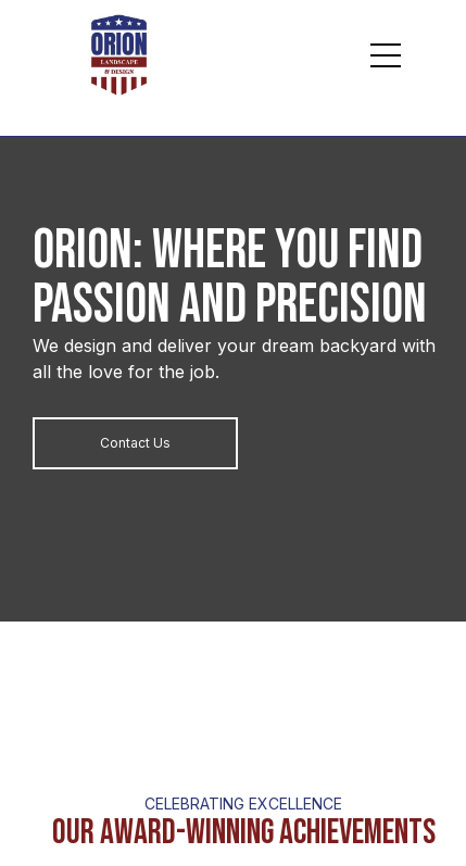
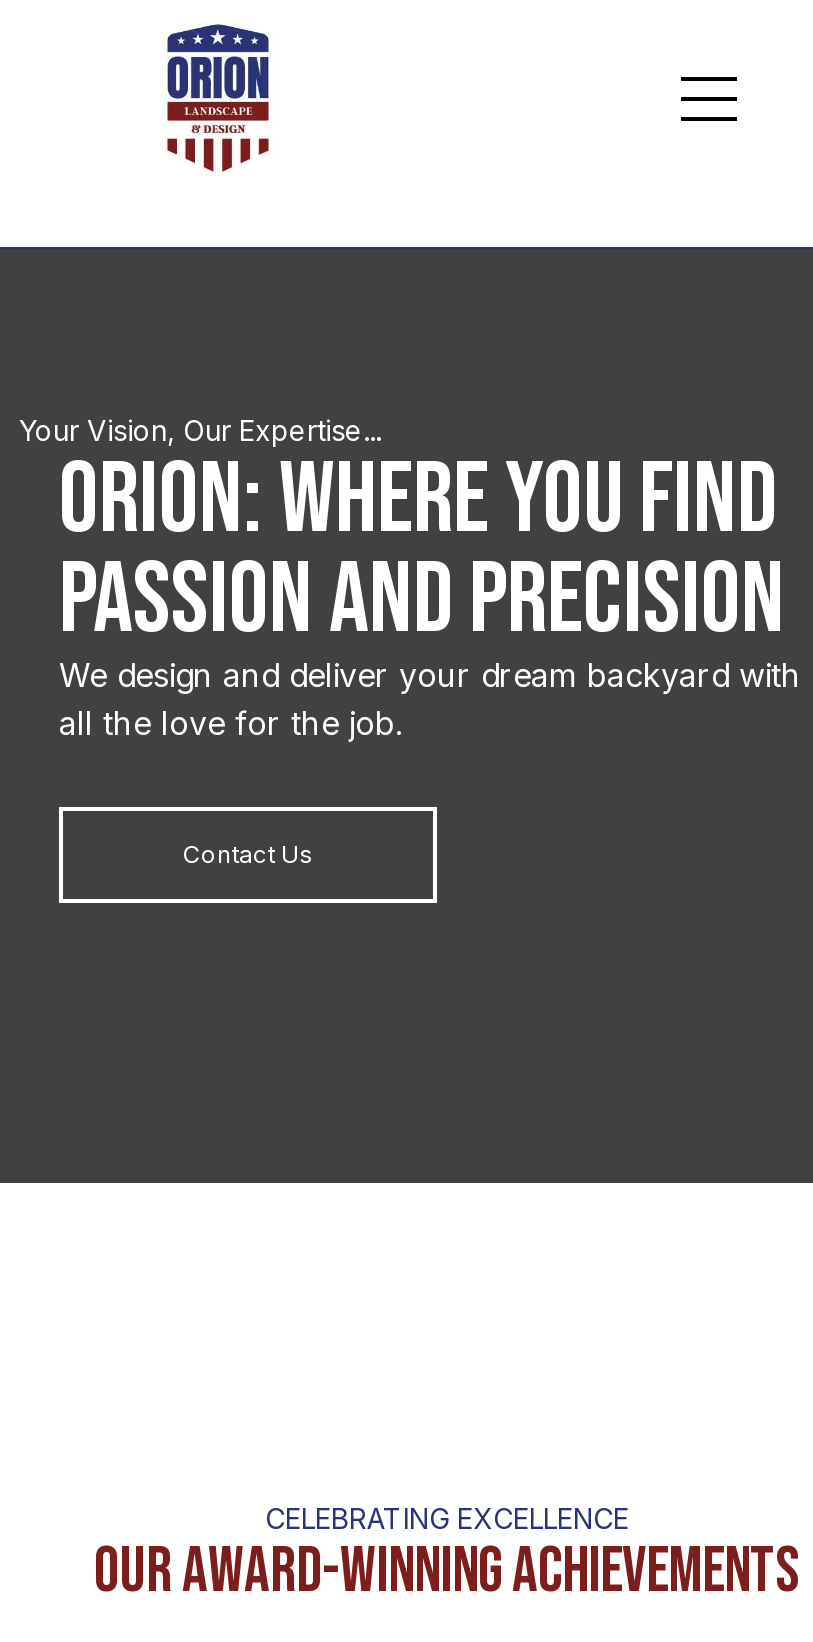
+ Your Vision, Our Expertise...
